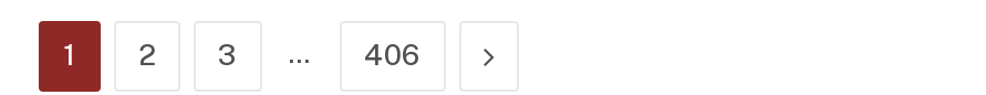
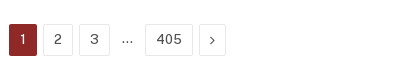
- 406
+ 405
